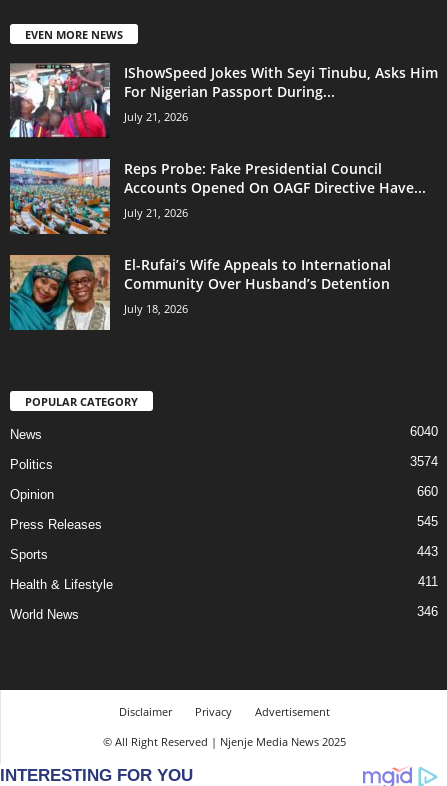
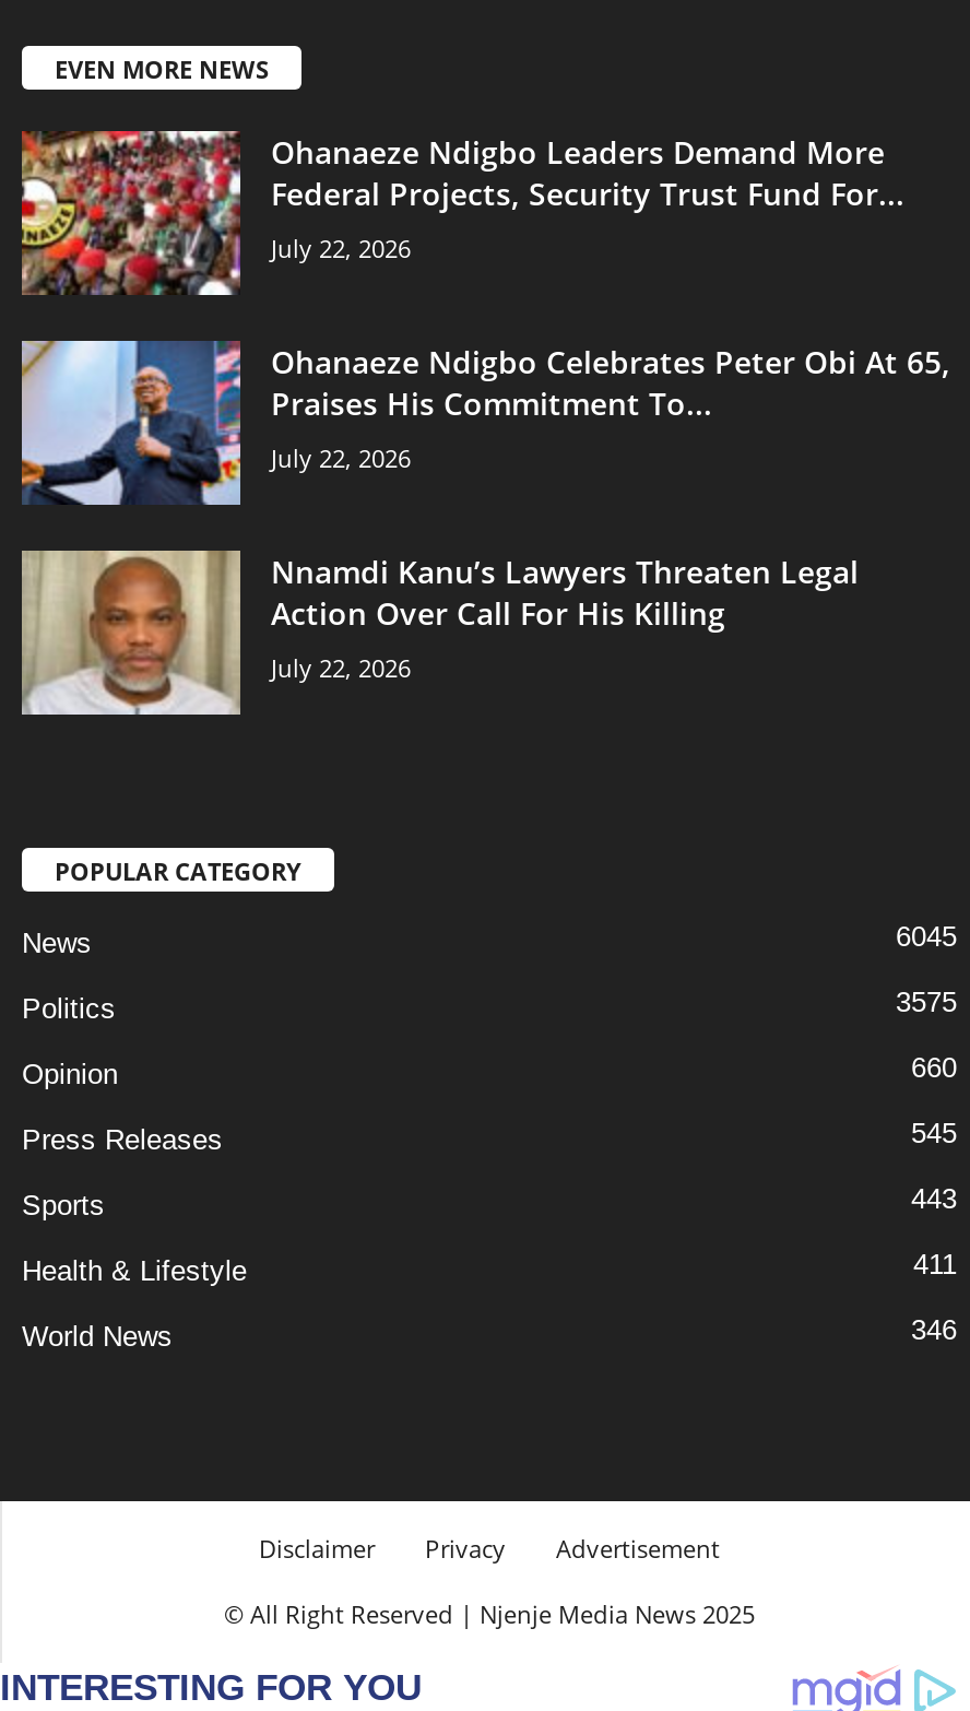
- [image]
- IShowSpeed Jokes With Seyi Tinubu, Asks Him
- For Nigerian Passport During...
- July 21, 2026
+ [image]
+ Ohanaeze Ndigbo Leaders Demand More
+ Federal Projects, Security Trust Fund For...
+ July 22, 2026

- [image]
- Reps Probe: Fake Presidential Council
- Accounts Opened On OAGF Directive Have...
- July 21, 2026
+ [image]
+ Ohanaeze Ndigbo Celebrates Peter Obi At 65,
+ Praises His Commitment To...
+ July 22, 2026

- [image]
- El-Rufai’s Wife Appeals to International
- Community Over Husband’s Detention
- July 18, 2026
+ [image]
+ Nnamdi Kanu’s Lawyers Threaten Legal
+ Action Over Call For His Killing
+ July 22, 2026

- 6040
+ 6045

- 3574
+ 3575
